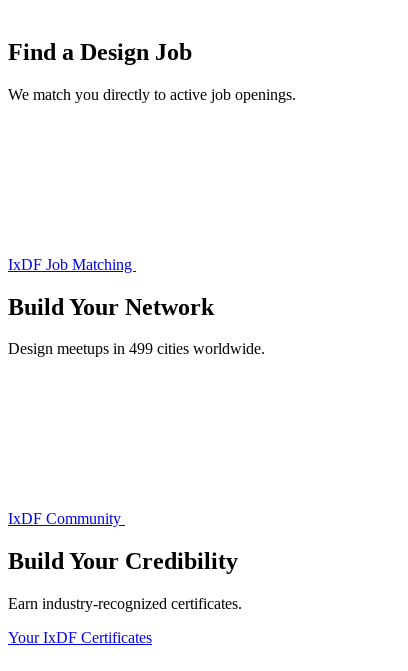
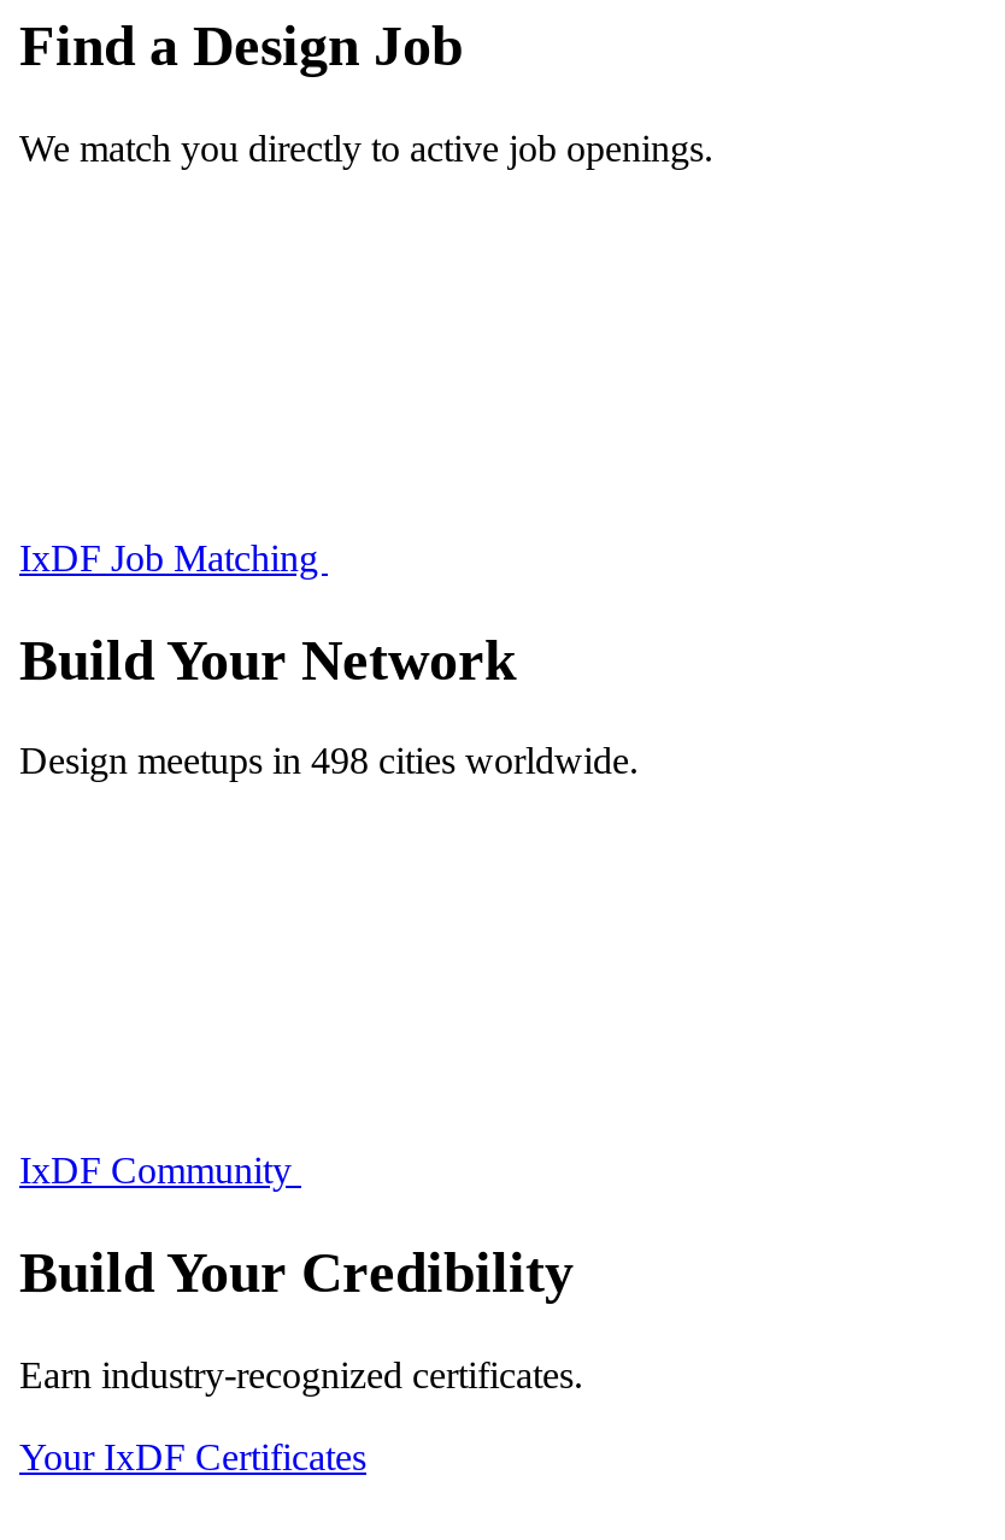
- Design meetups in 499 cities worldwide.
+ Design meetups in 498 cities worldwide.
